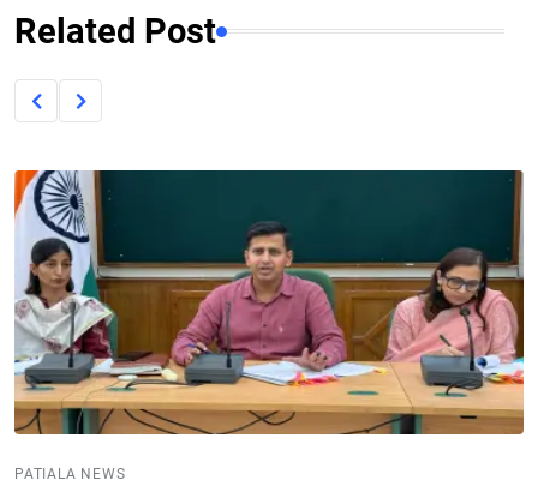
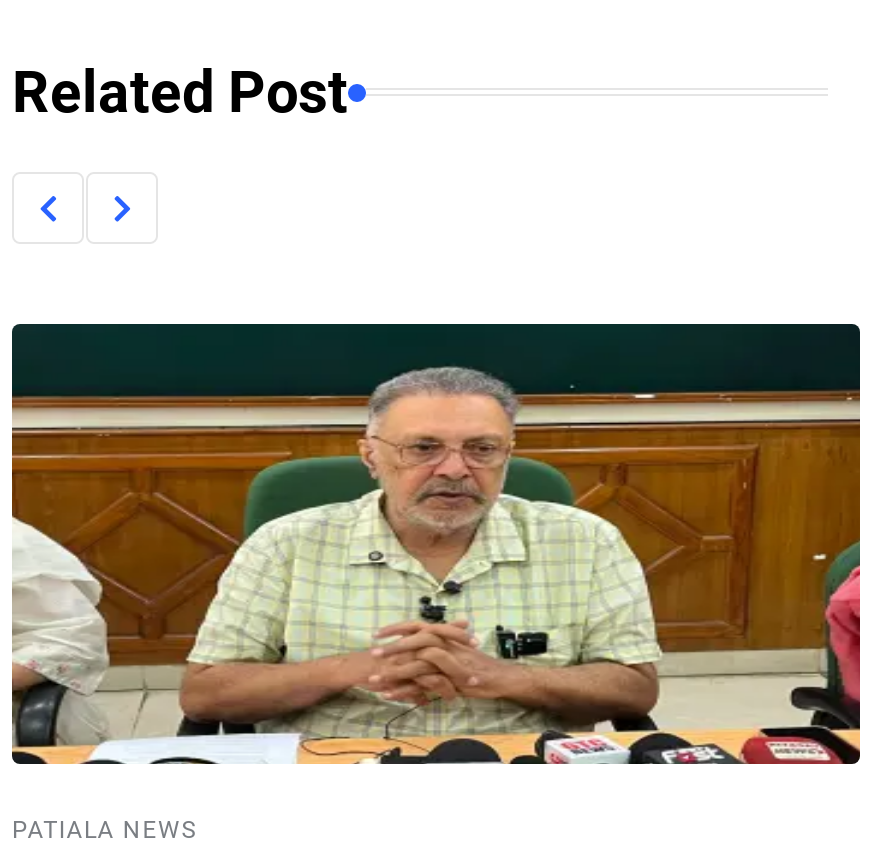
- [image]
+ [image]
